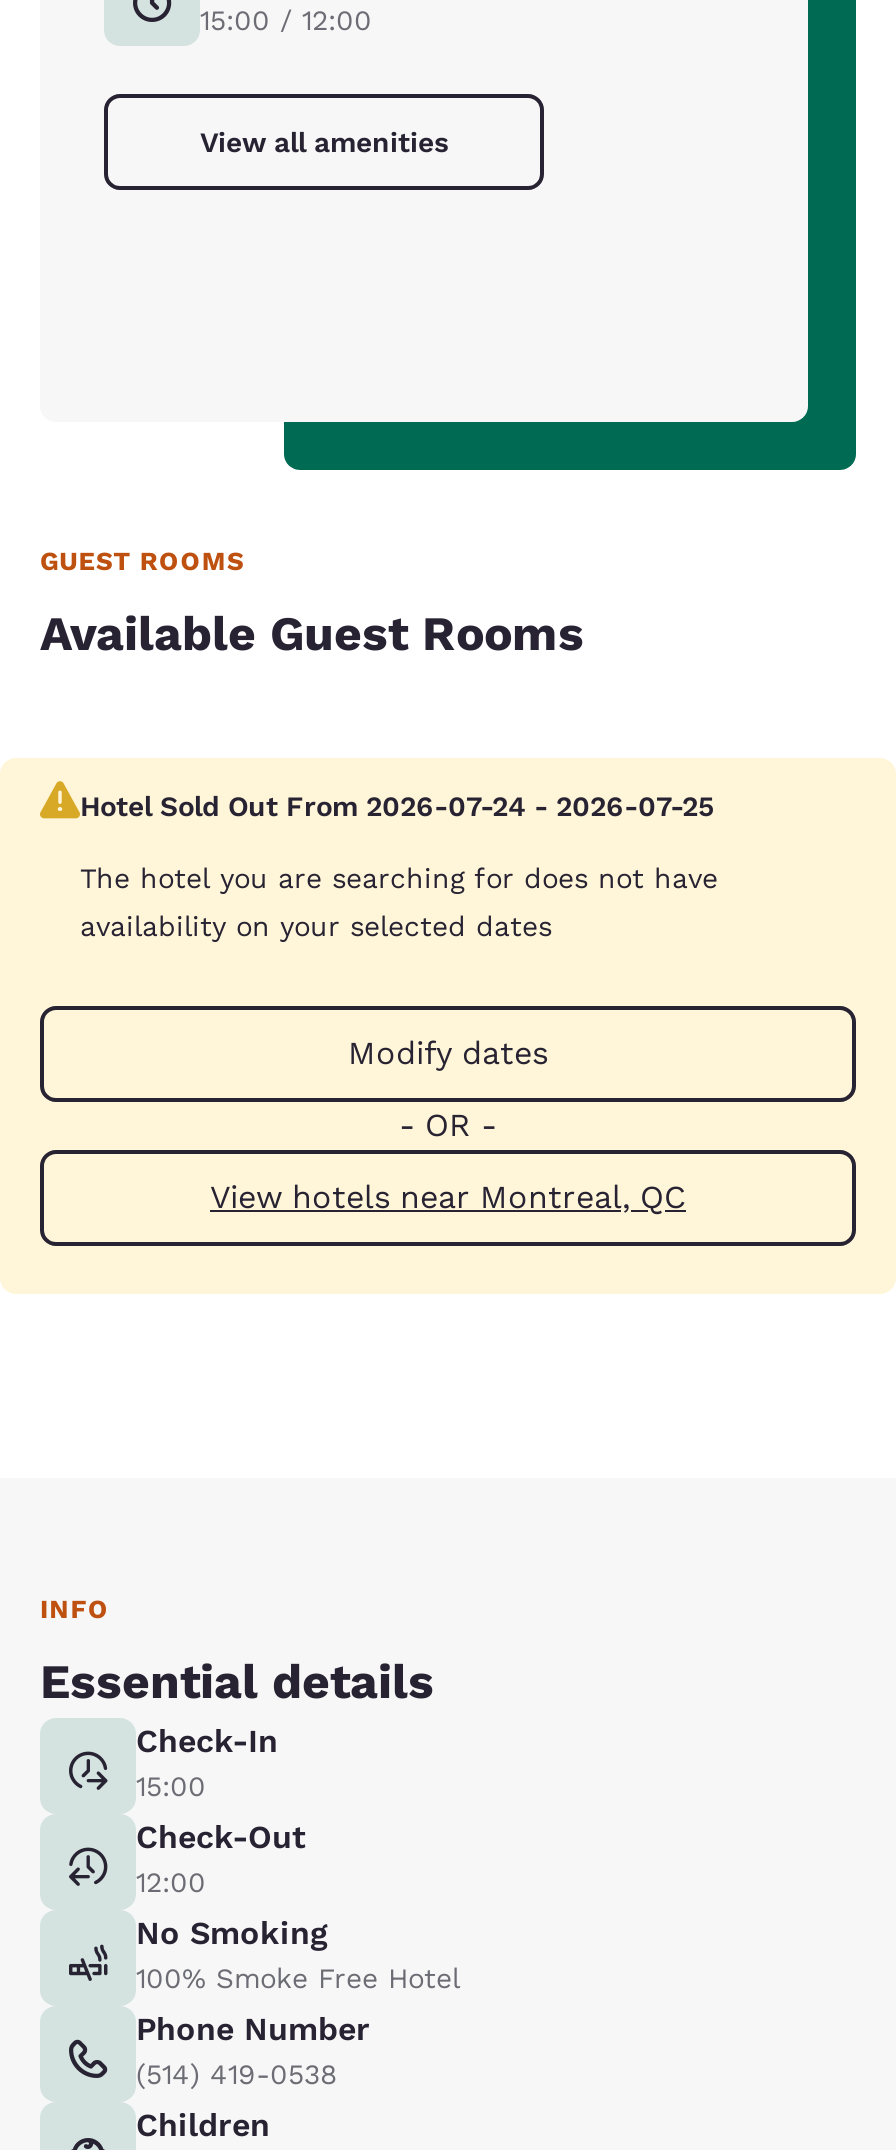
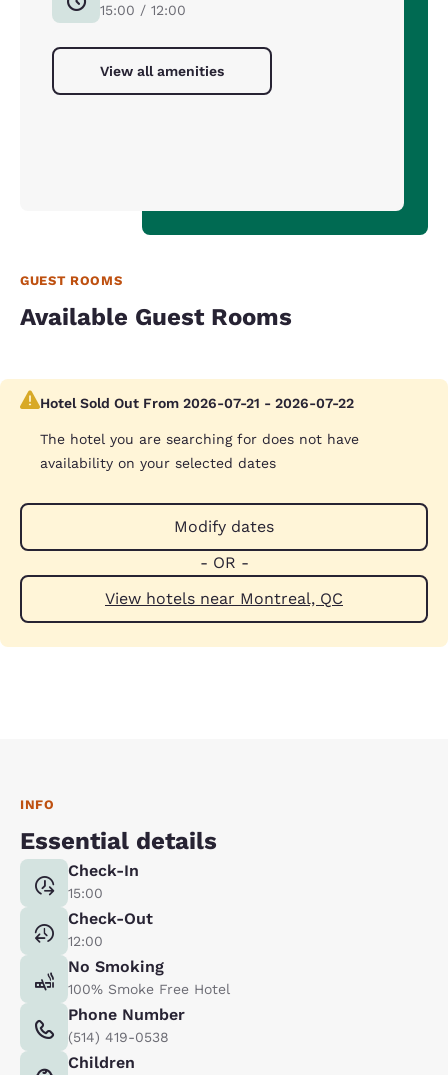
- Hotel Sold Out From 2026-07-24 - 2026-07-25
+ Hotel Sold Out From 2026-07-21 - 2026-07-22
